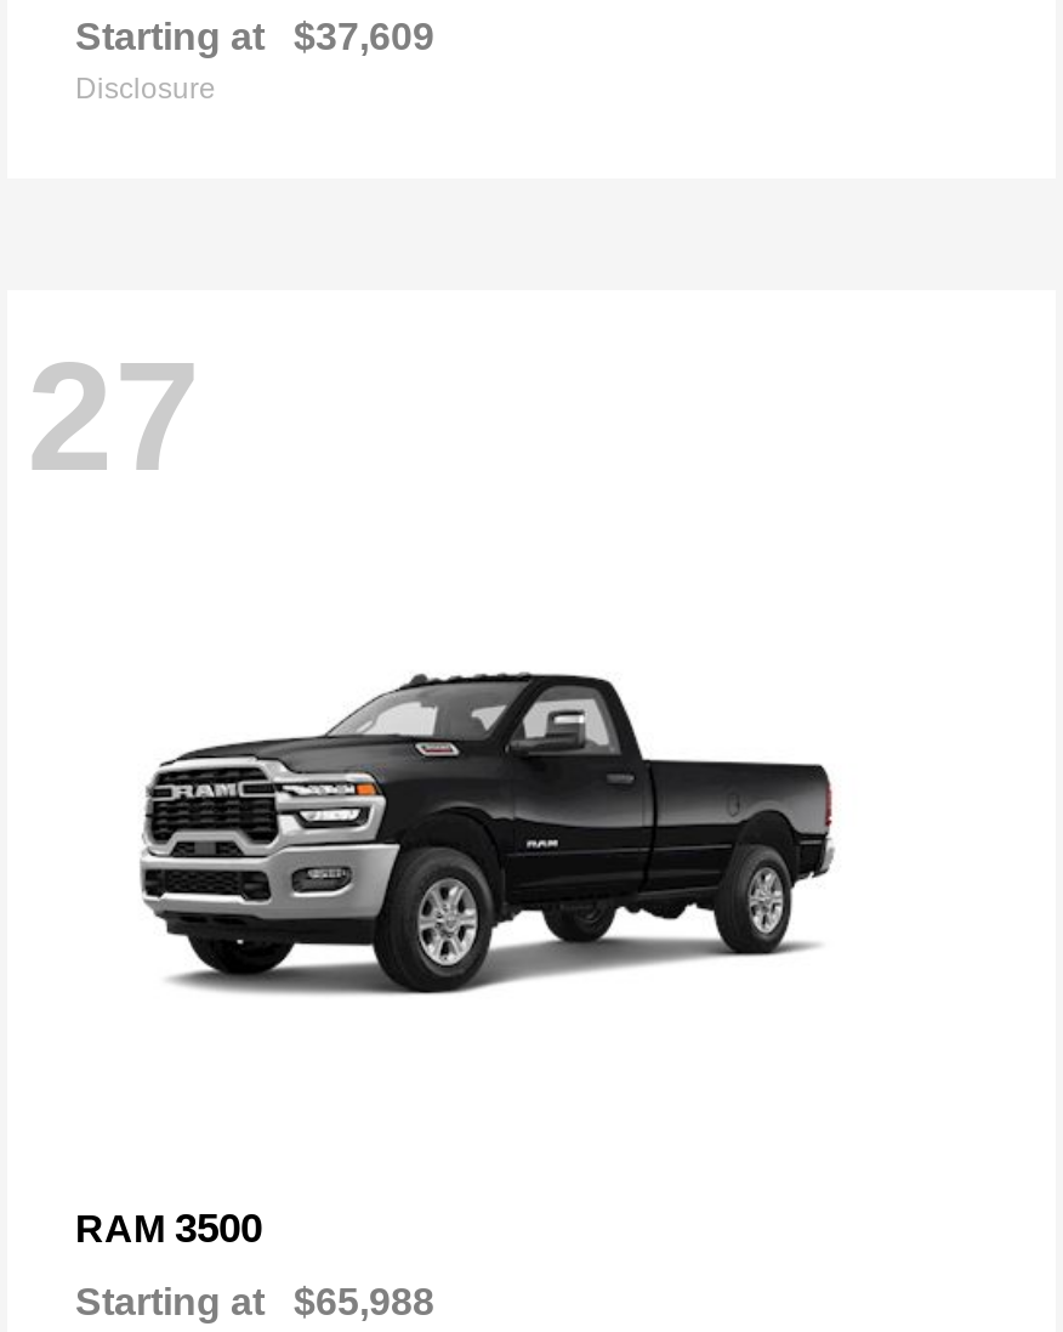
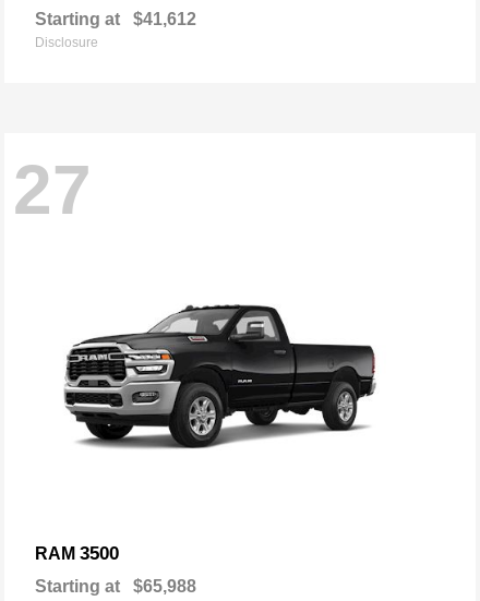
- Starting at $37,609
+ Starting at $41,612
